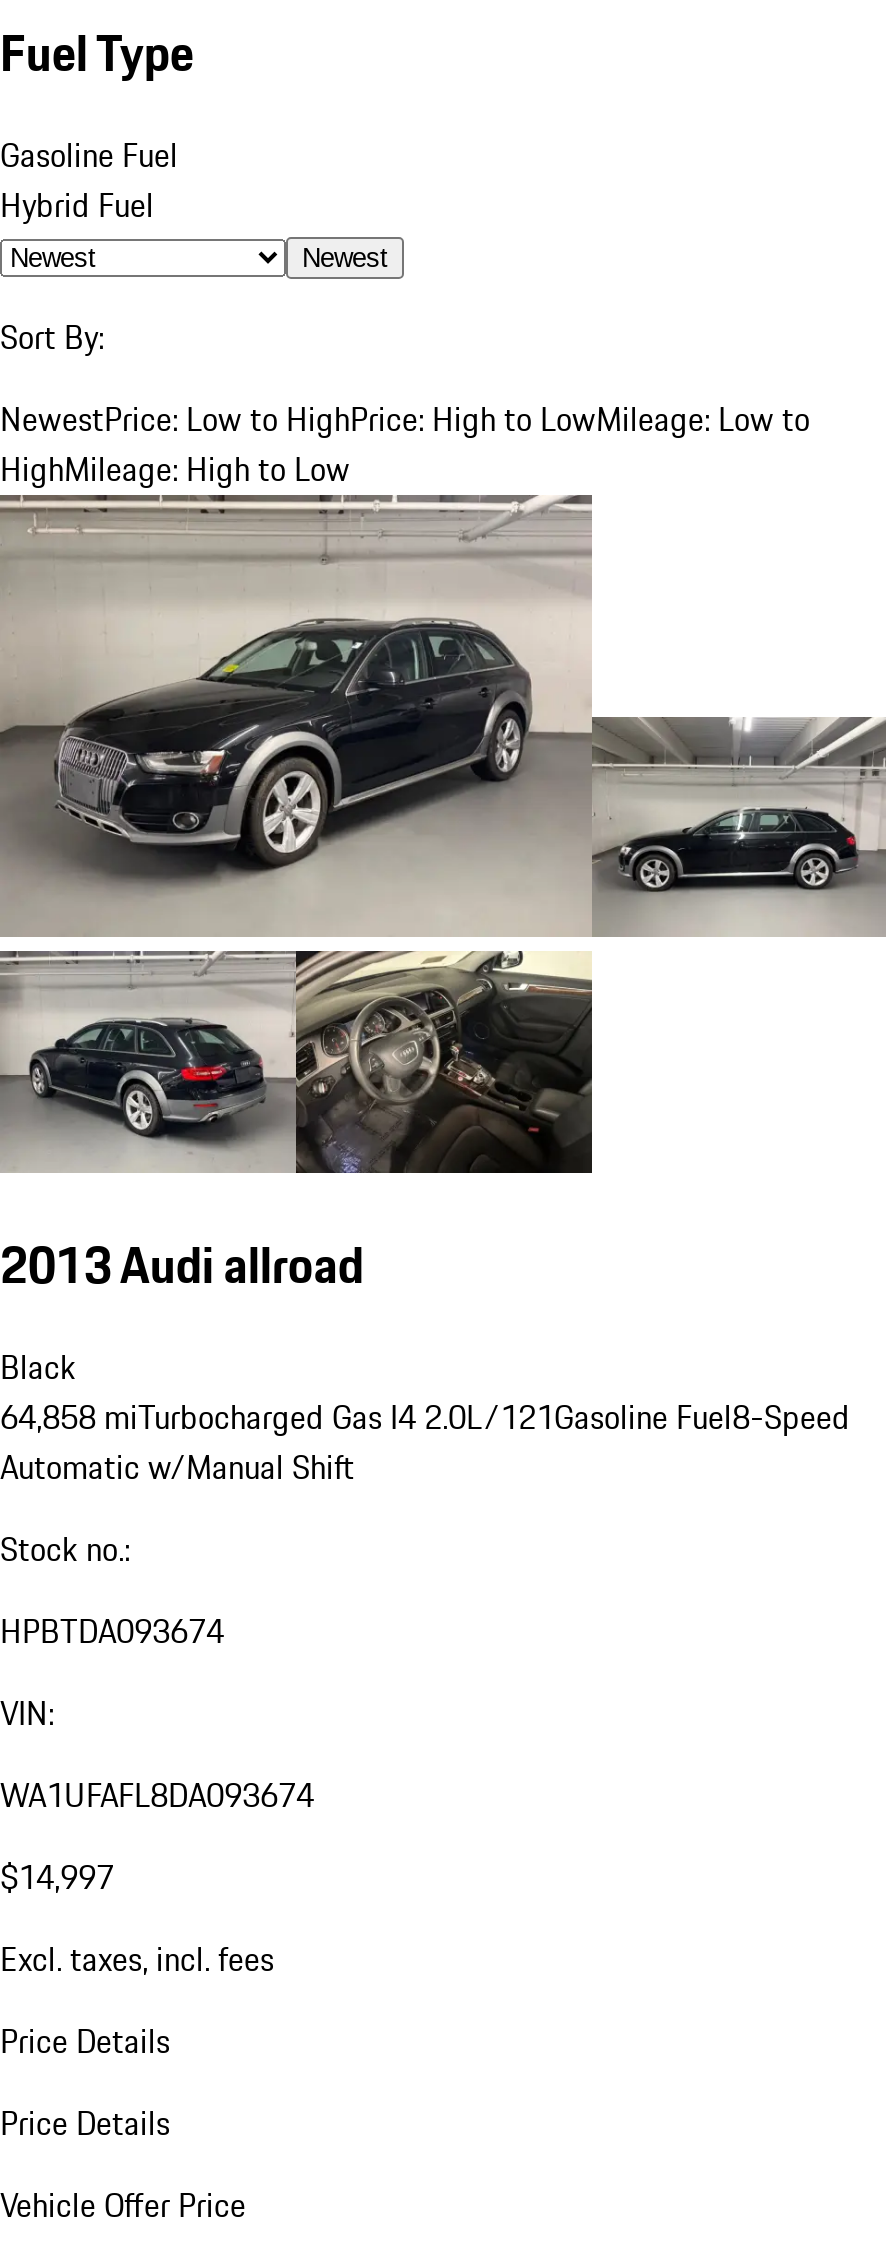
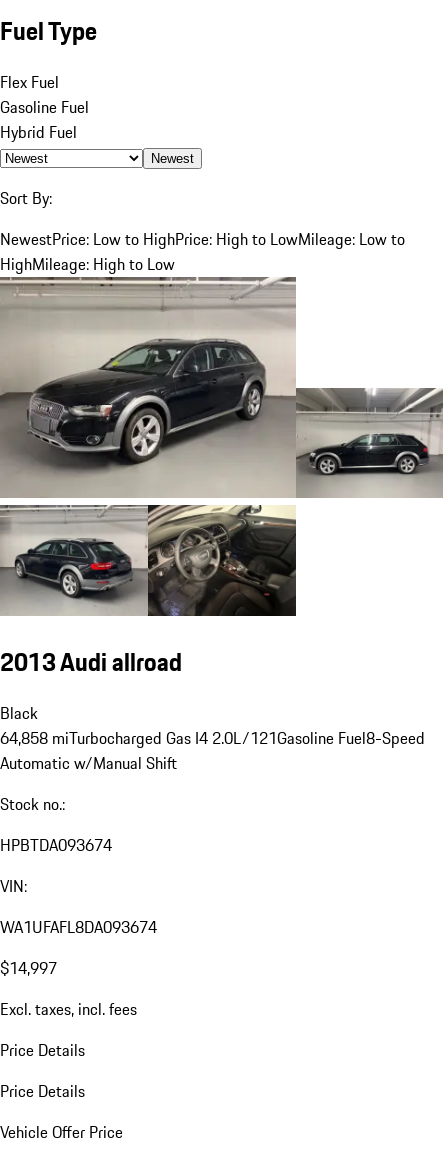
+ Flex Fuel
